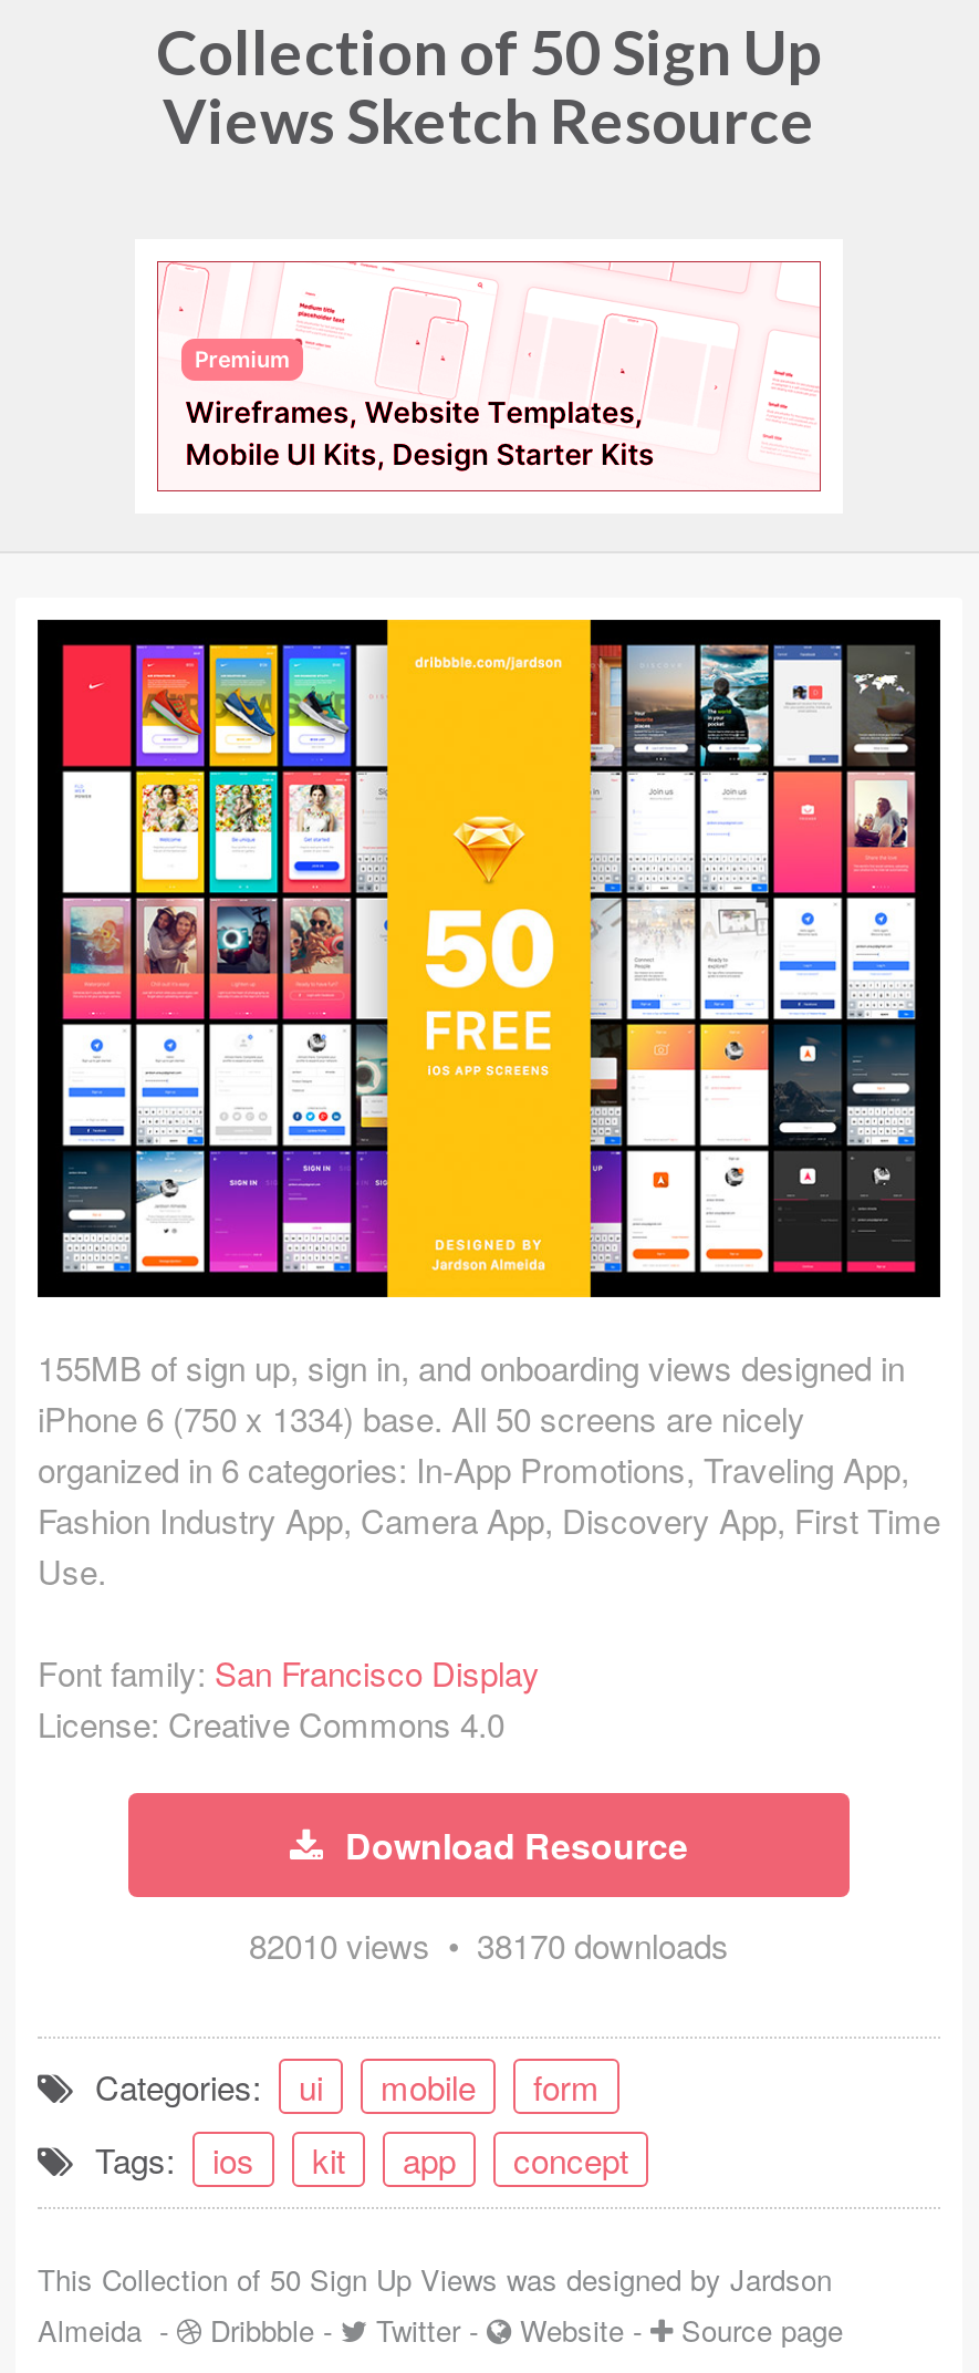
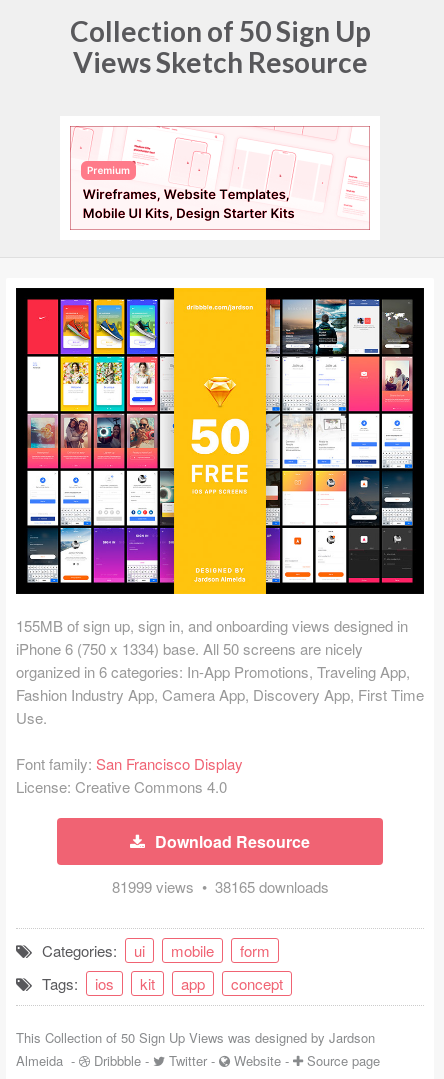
- 82010 views • 38170 downloads
+ 81999 views • 38165 downloads
